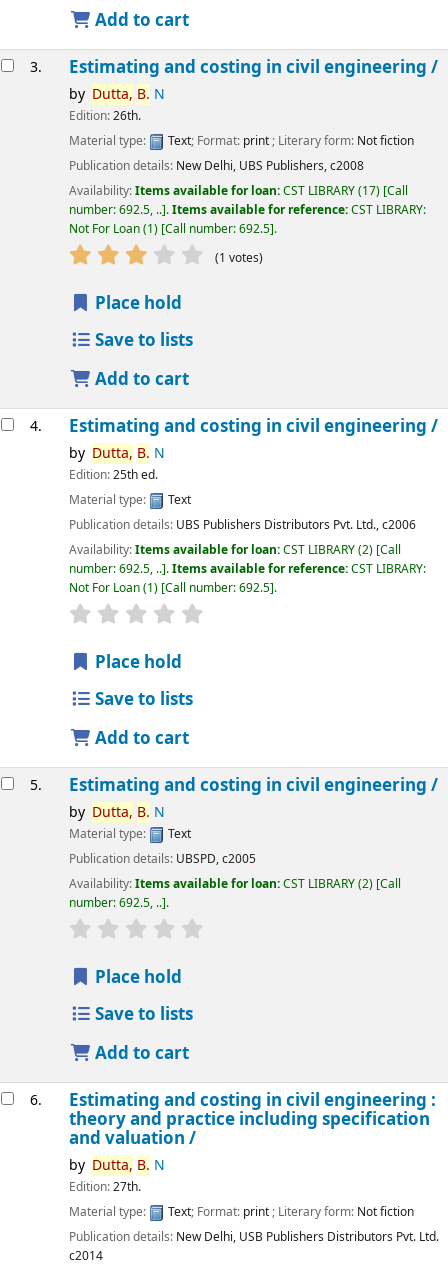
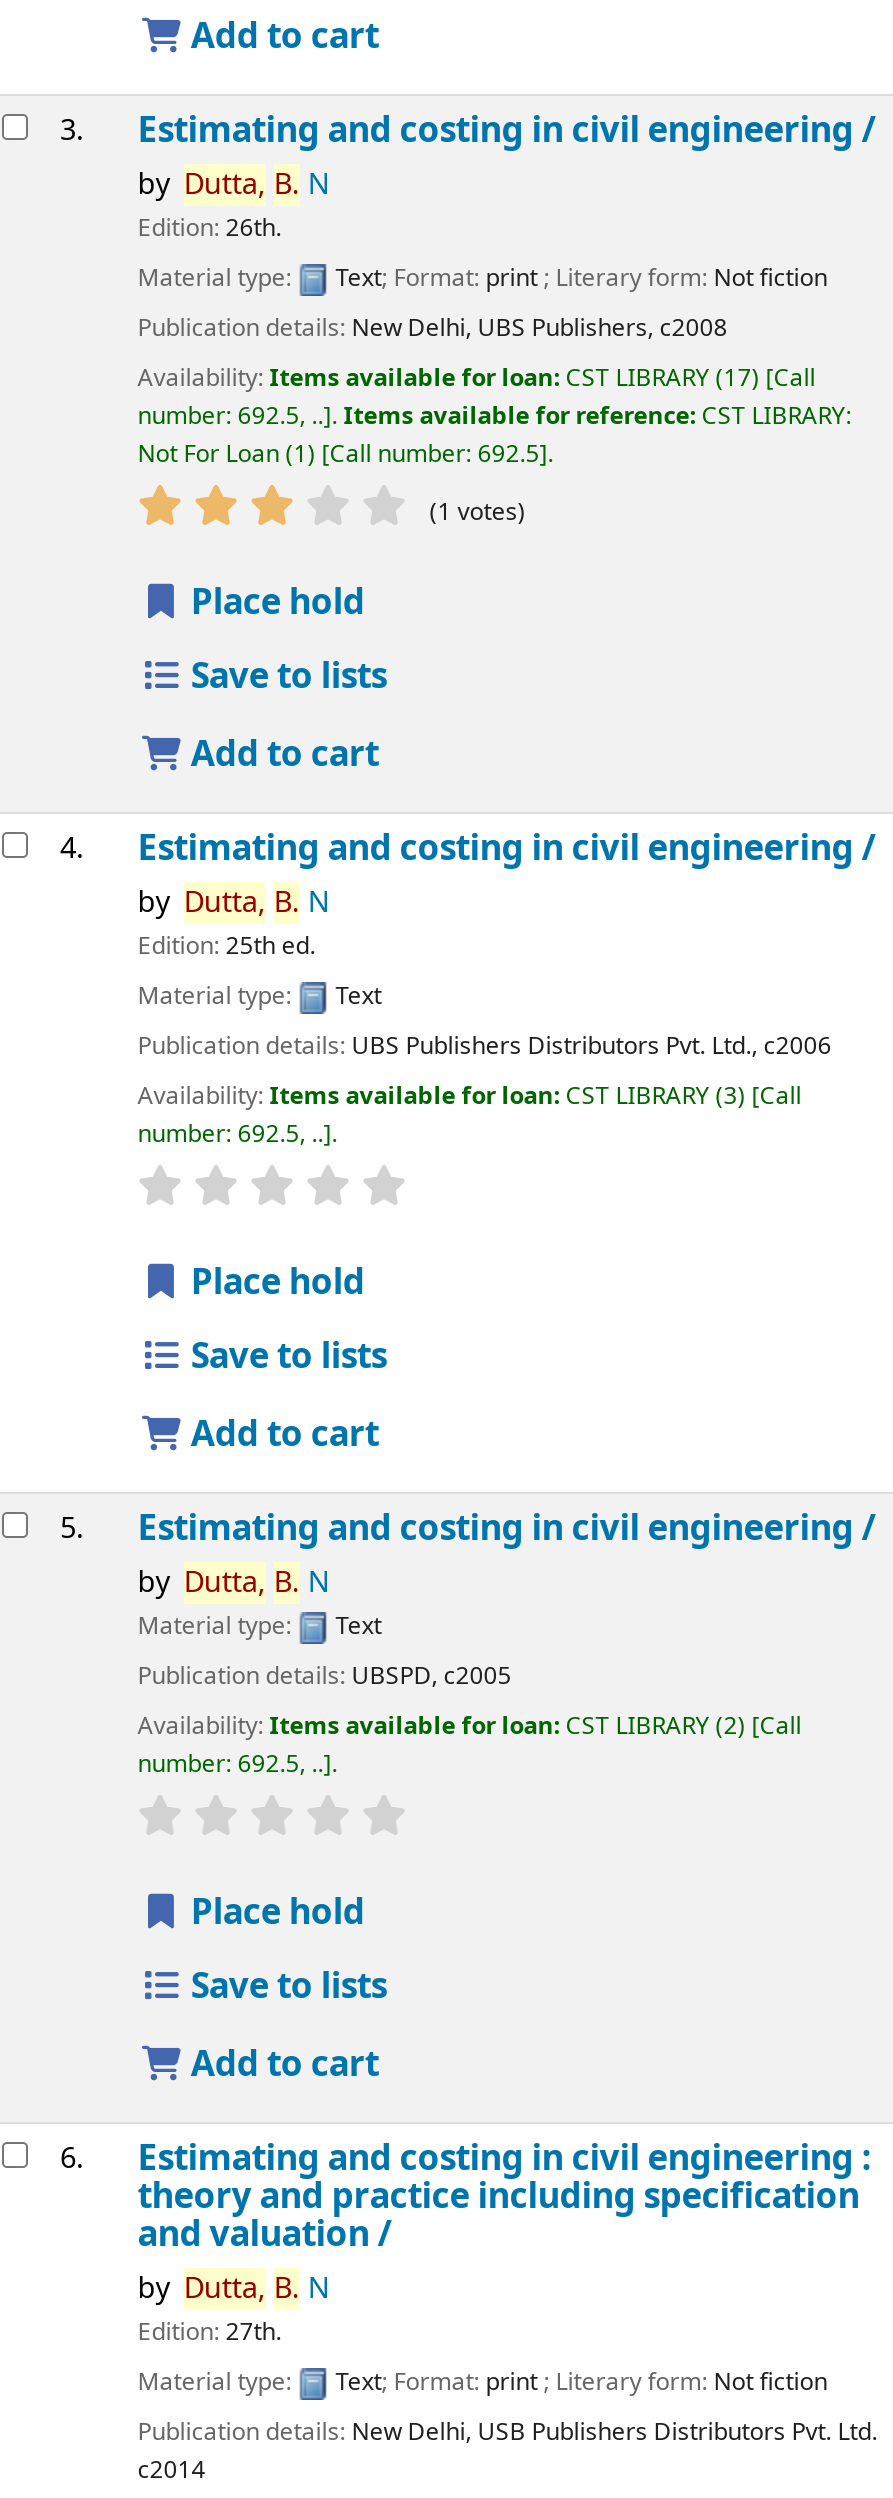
- Availability: Items available for loan: CST LIBRARY (2) Call
- number: 692.5, .. . Items available for reference: CST LIBRARY:
- Not For Loan (1) Call number: 692.5 .
+ Availability: Items available for loan: CST LIBRARY (3) Call
+ number: 692.5, .. .
